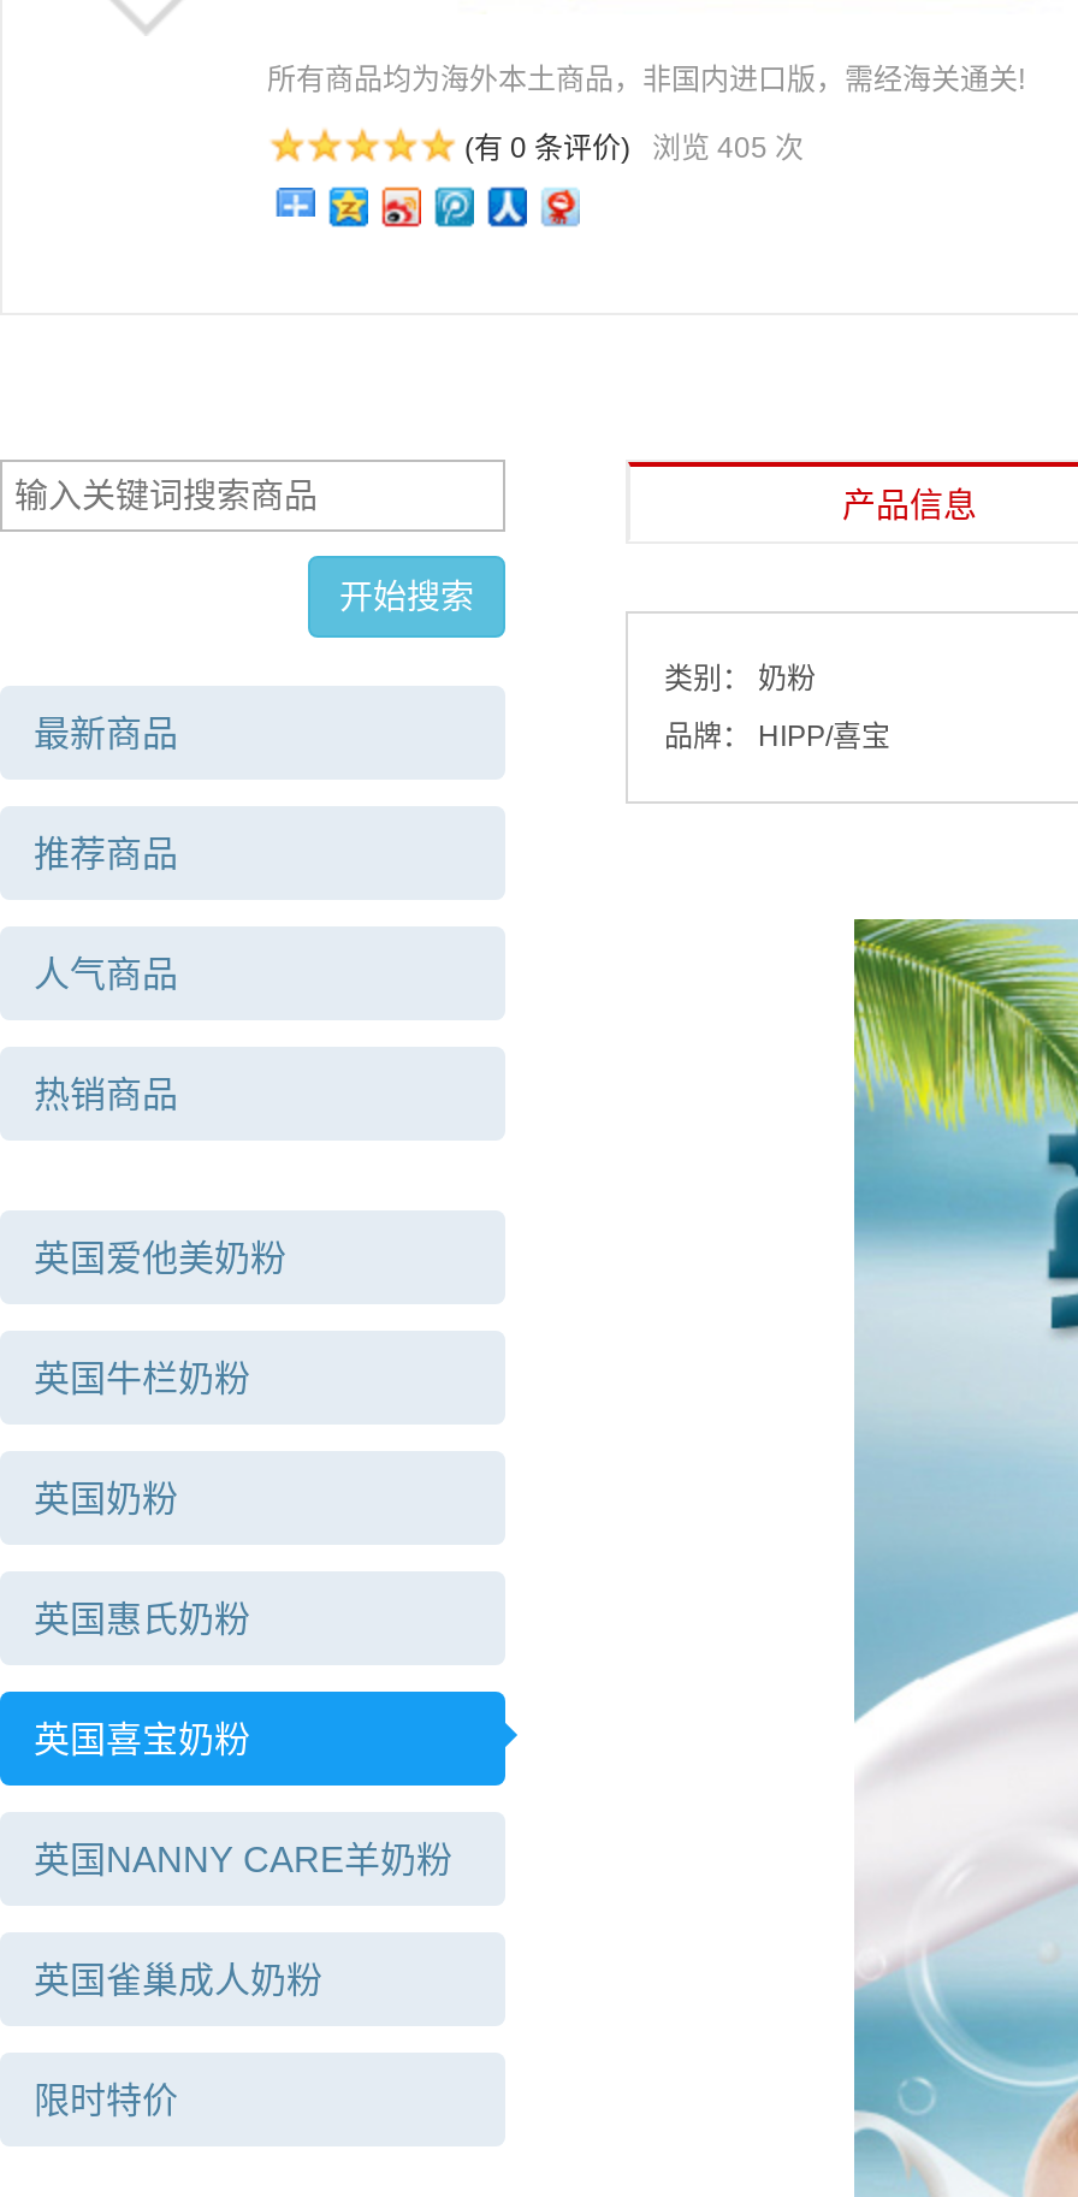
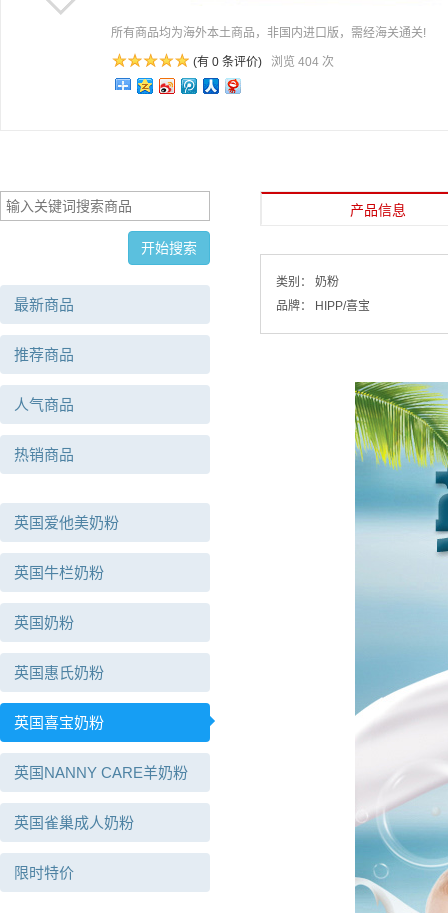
- (有0 条评价)浏览405 次
+ (有0 条评价)浏览404 次
